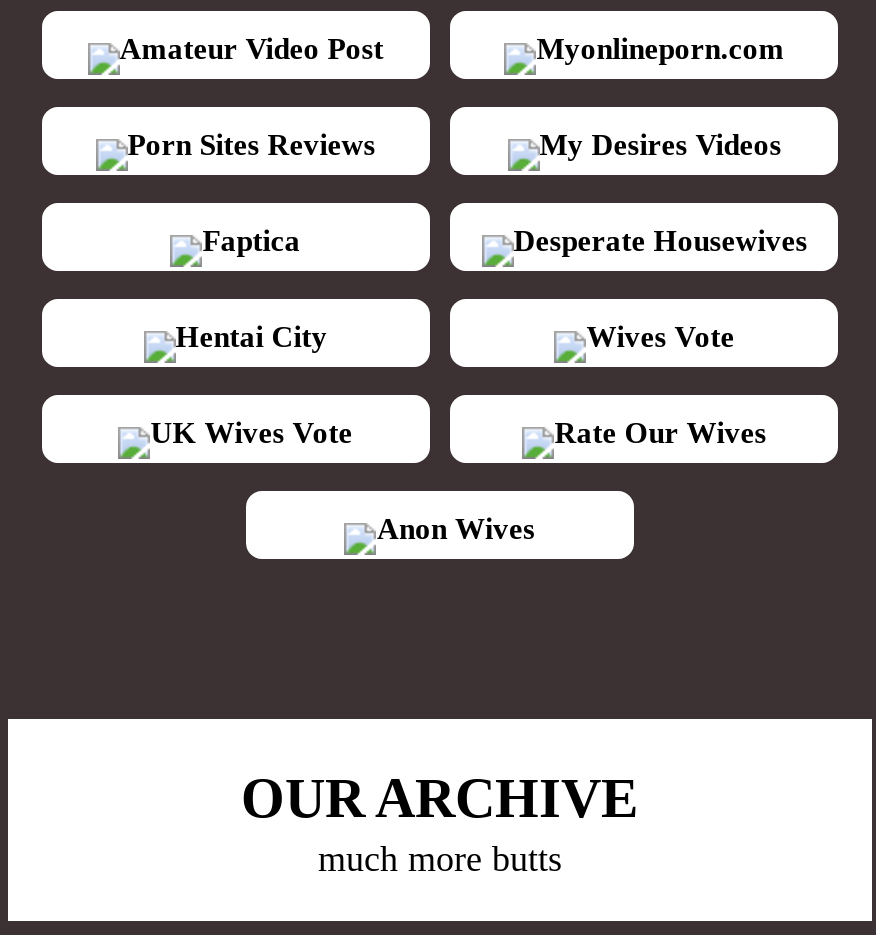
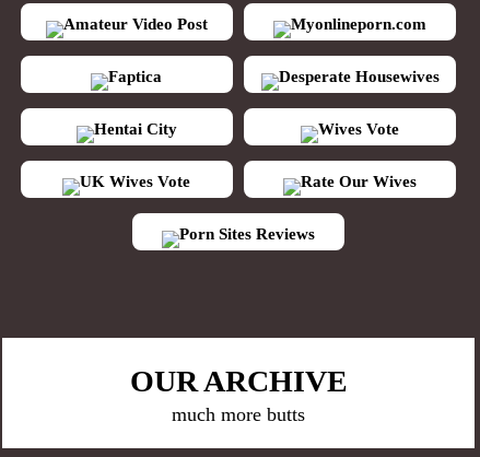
moved down: Porn Sites Reviews

- My Desires Videos

- Anon Wives
